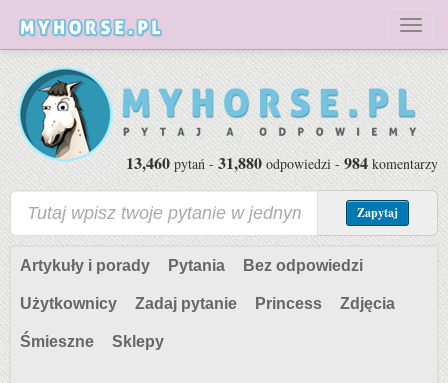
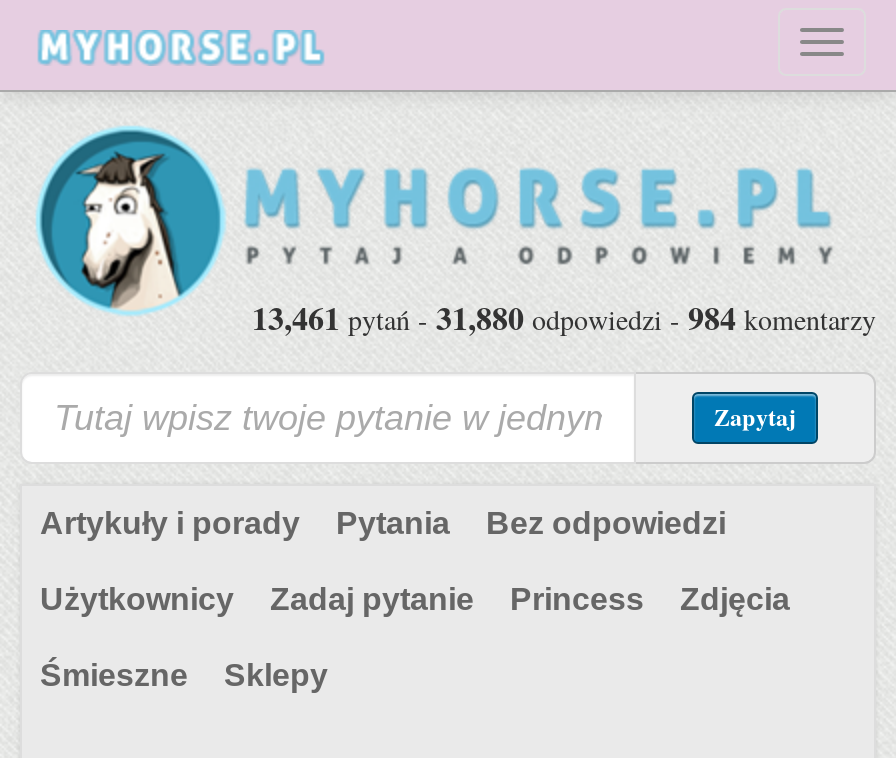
- 13,460 pytań - 31,880 odpowiedzi - 984 komentarzy
+ 13,461 pytań - 31,880 odpowiedzi - 984 komentarzy
